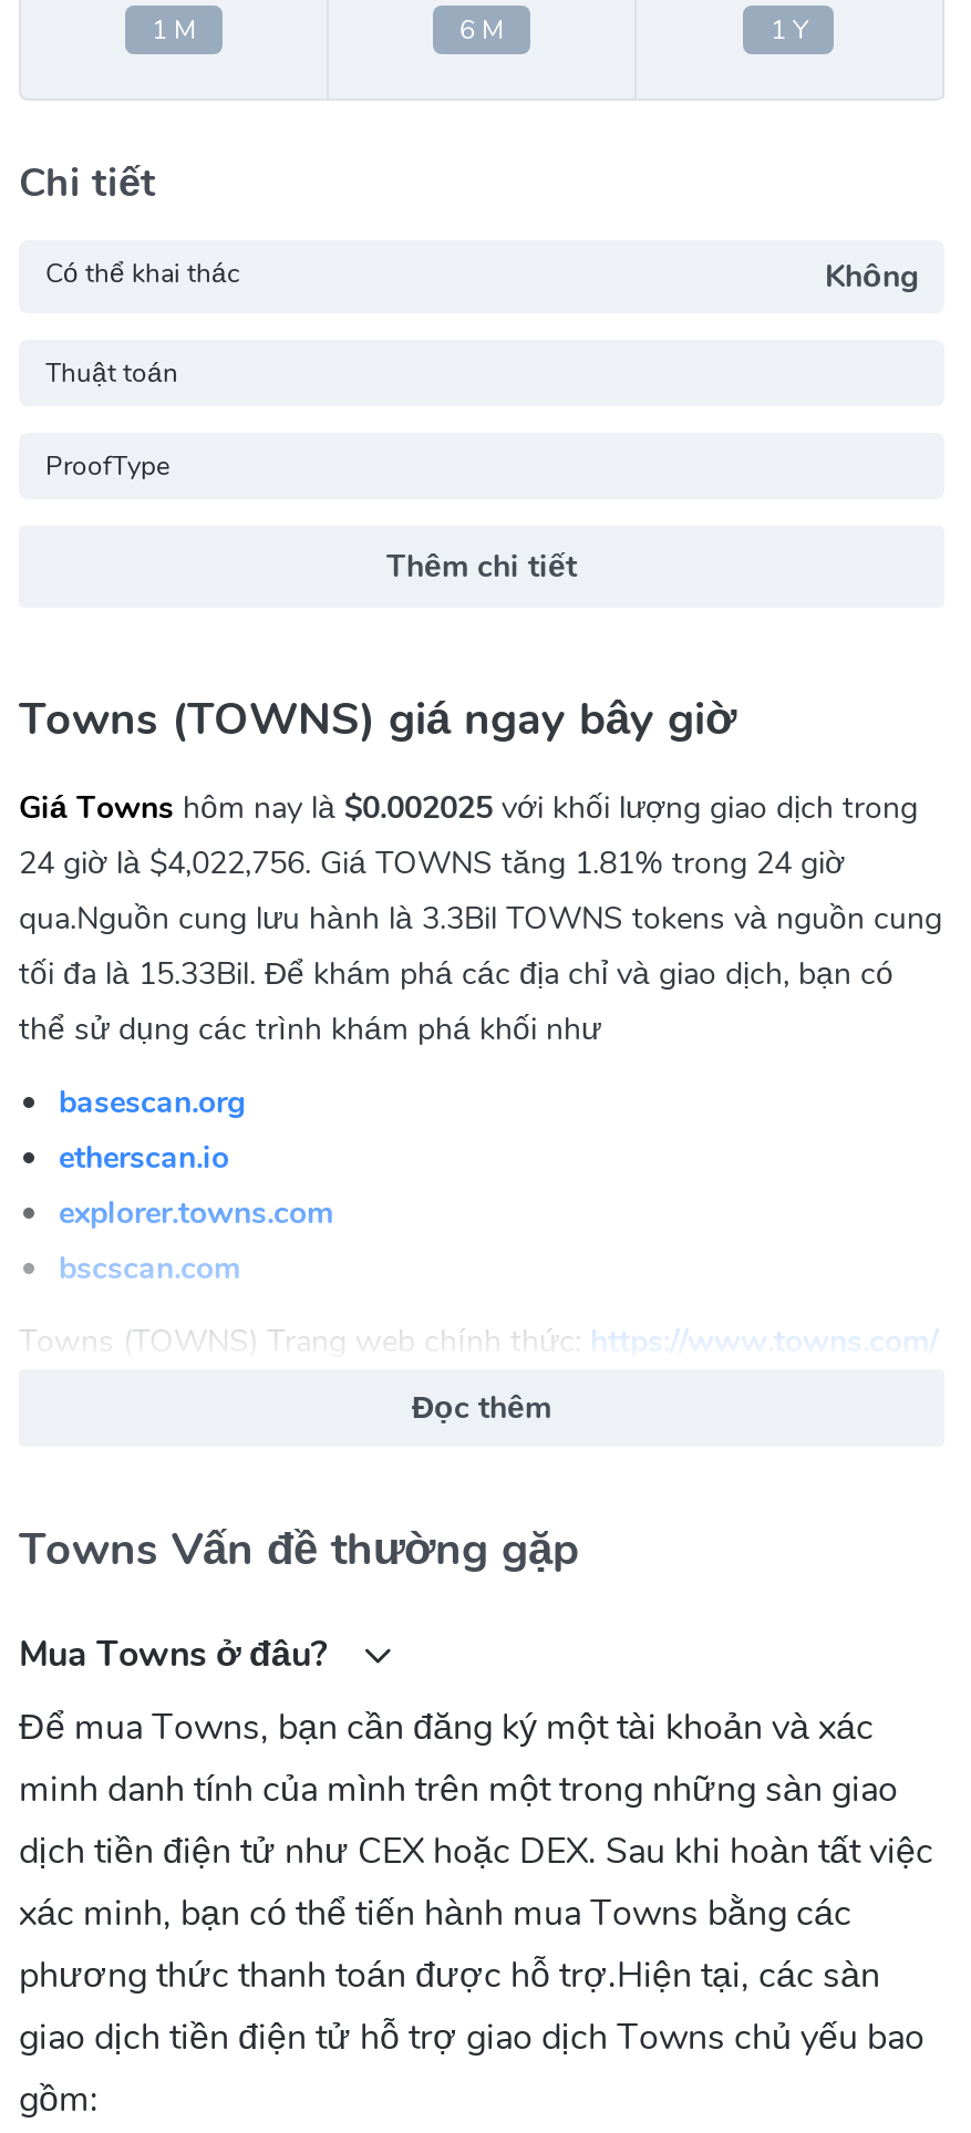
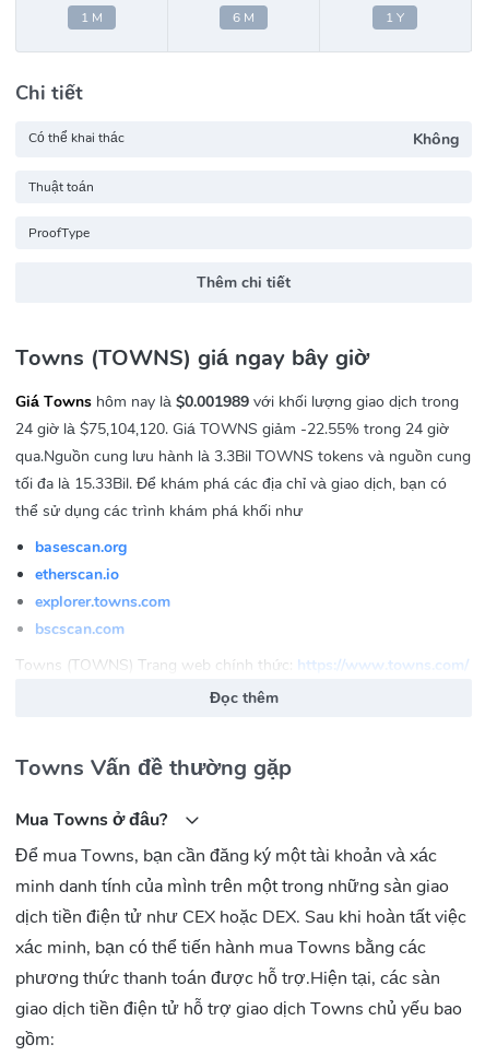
- Giá Towns hôm nay là $0.002025 với khối lượng giao dịch trong
+ Giá Towns hôm nay là $0.001989 với khối lượng giao dịch trong

- 24 giờ là $4,022,756. Giá TOWNS tăng 1.81% trong 24 giờ
+ 24 giờ là $75,104,120. Giá TOWNS giảm -22.55% trong 24 giờ
